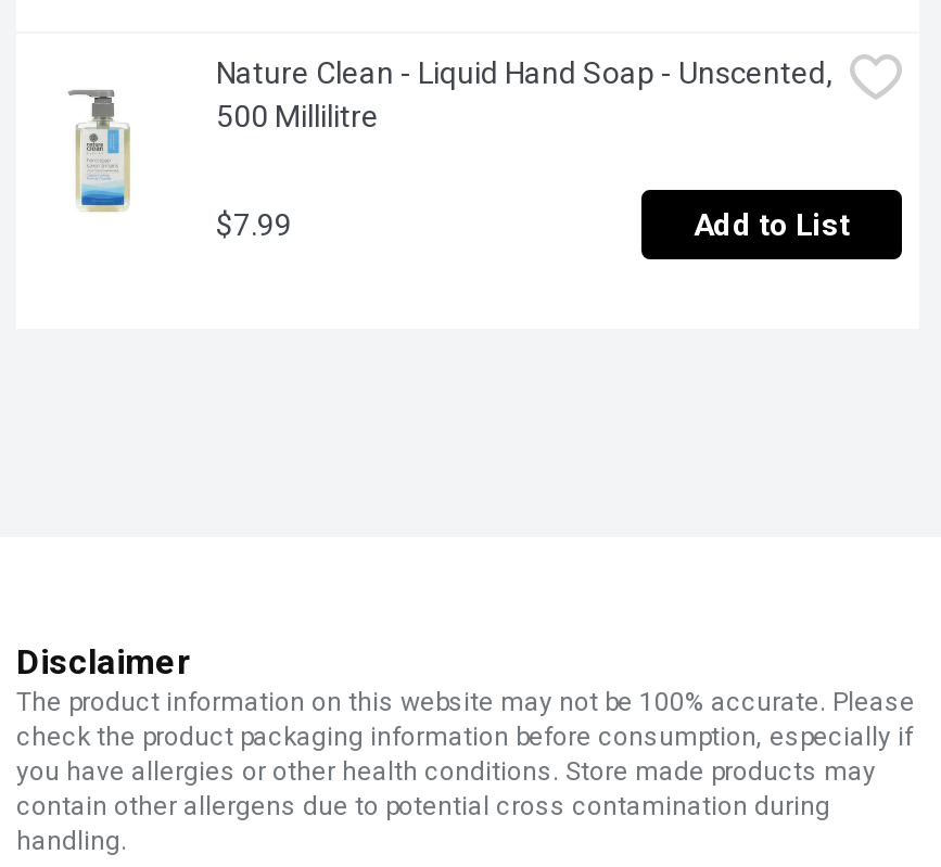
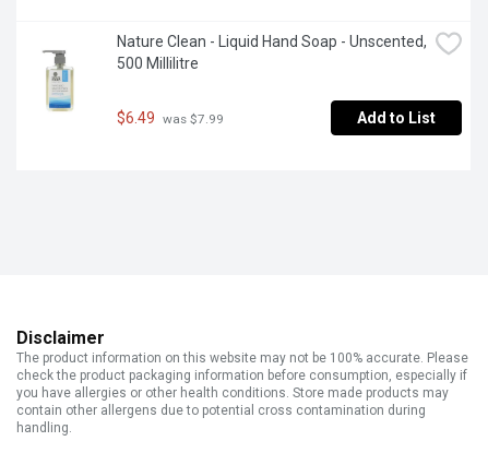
- $7.99
+ $6.49 was $7.99
